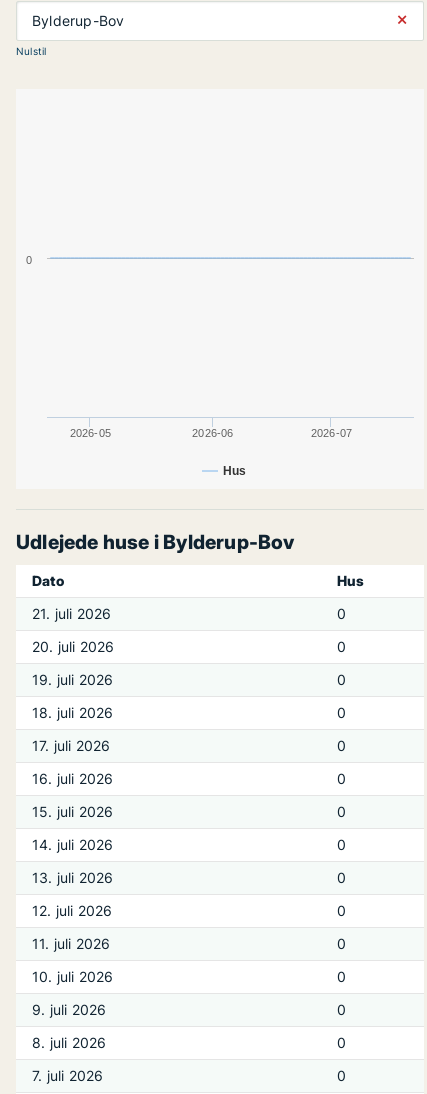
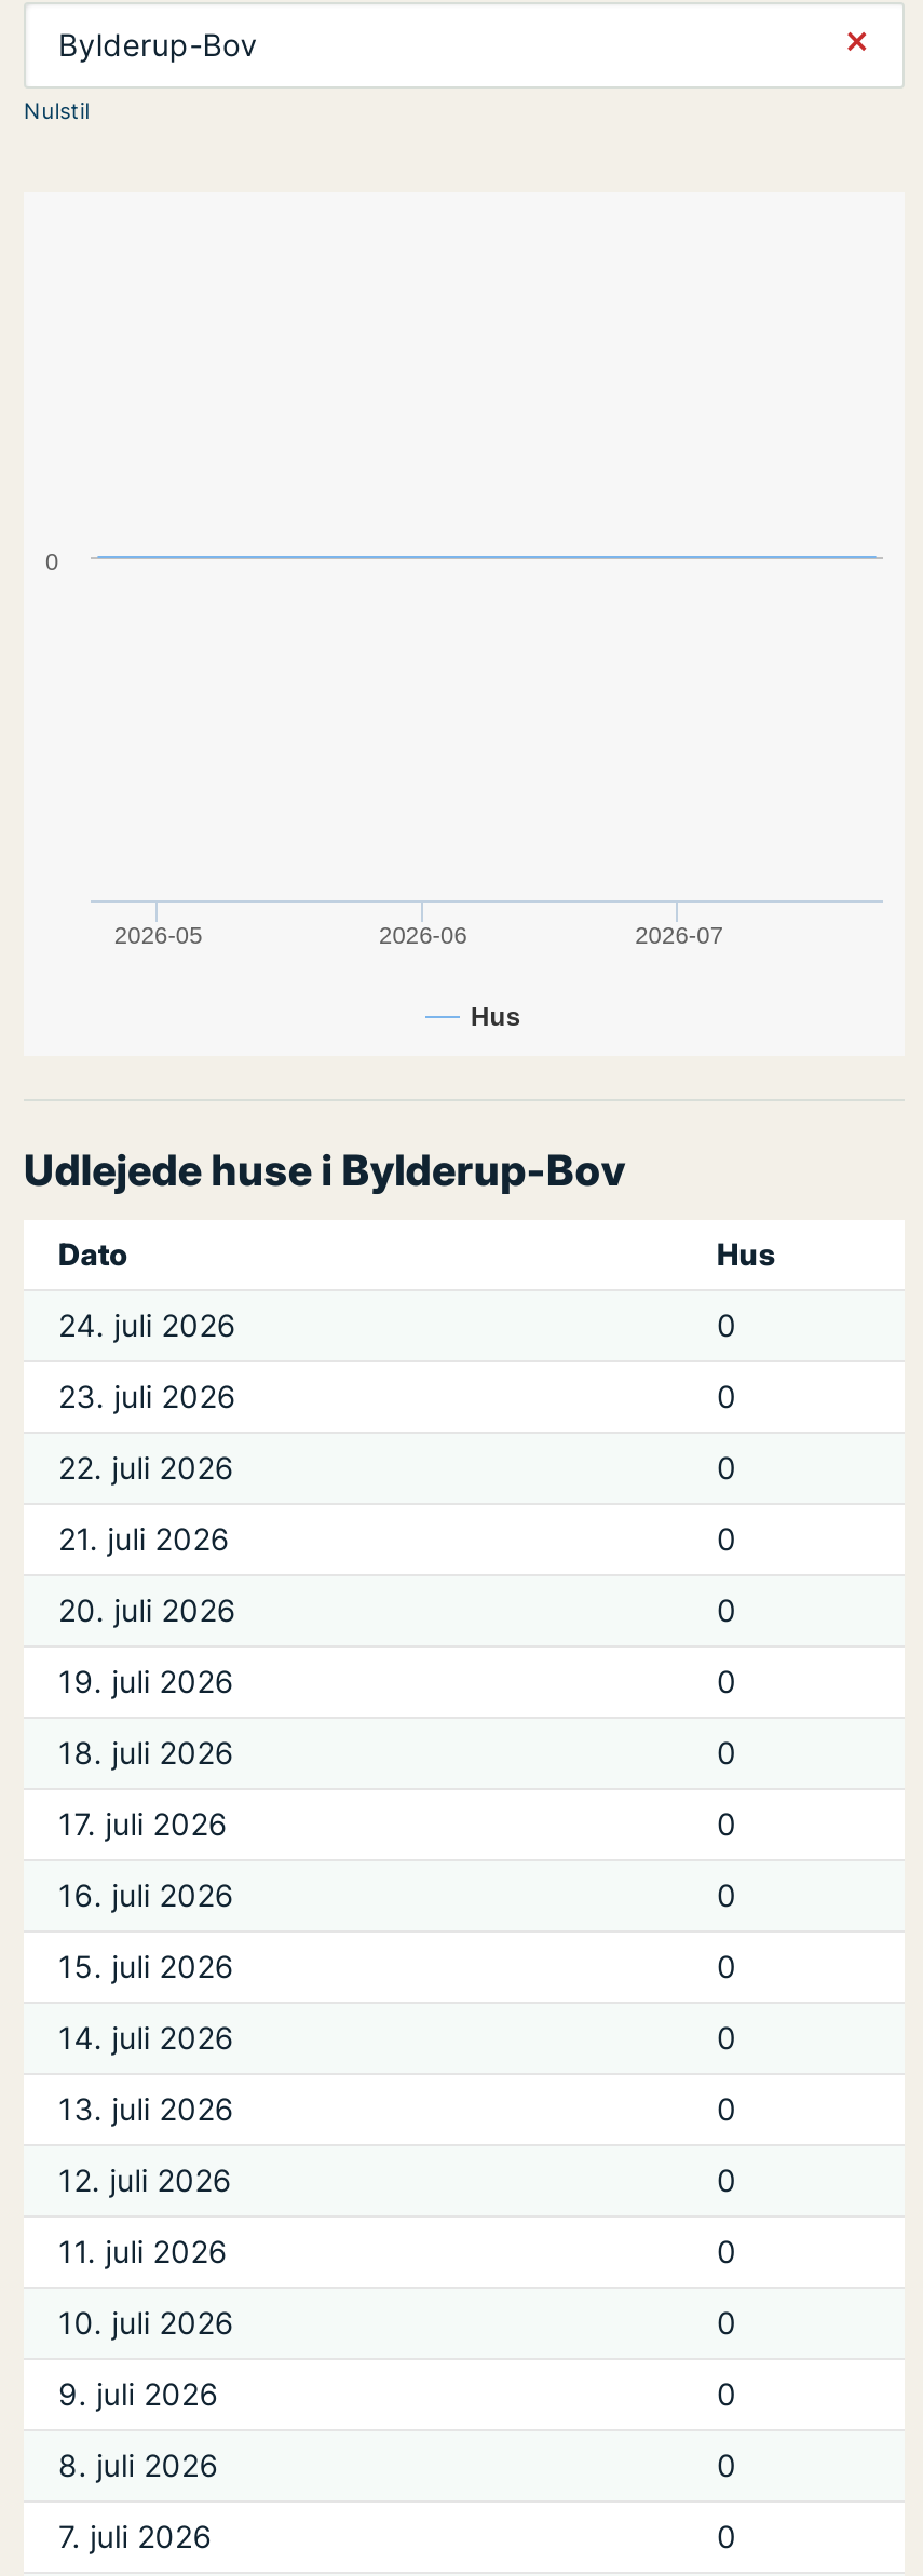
+ 24. juli 2026
+ 0
+ 23. juli 2026
+ 0
+ 22. juli 2026
+ 0
